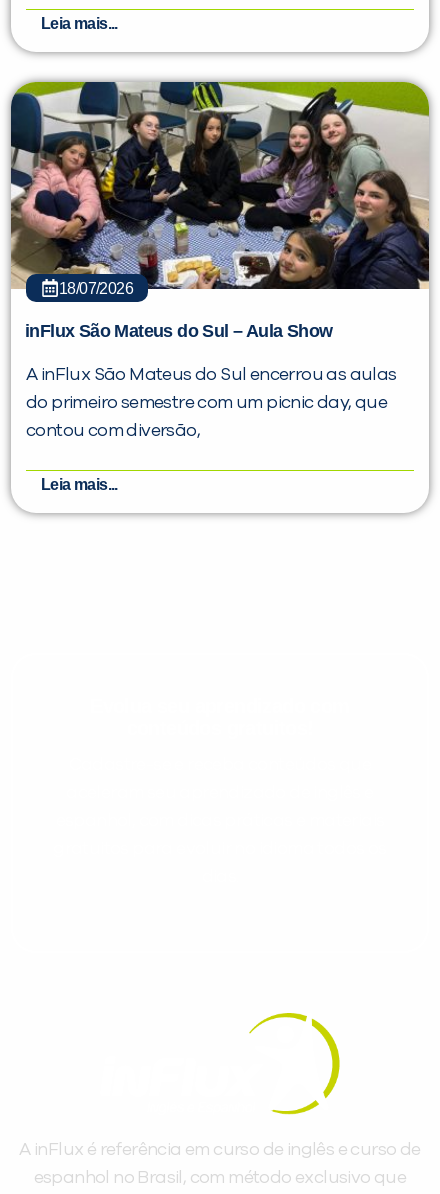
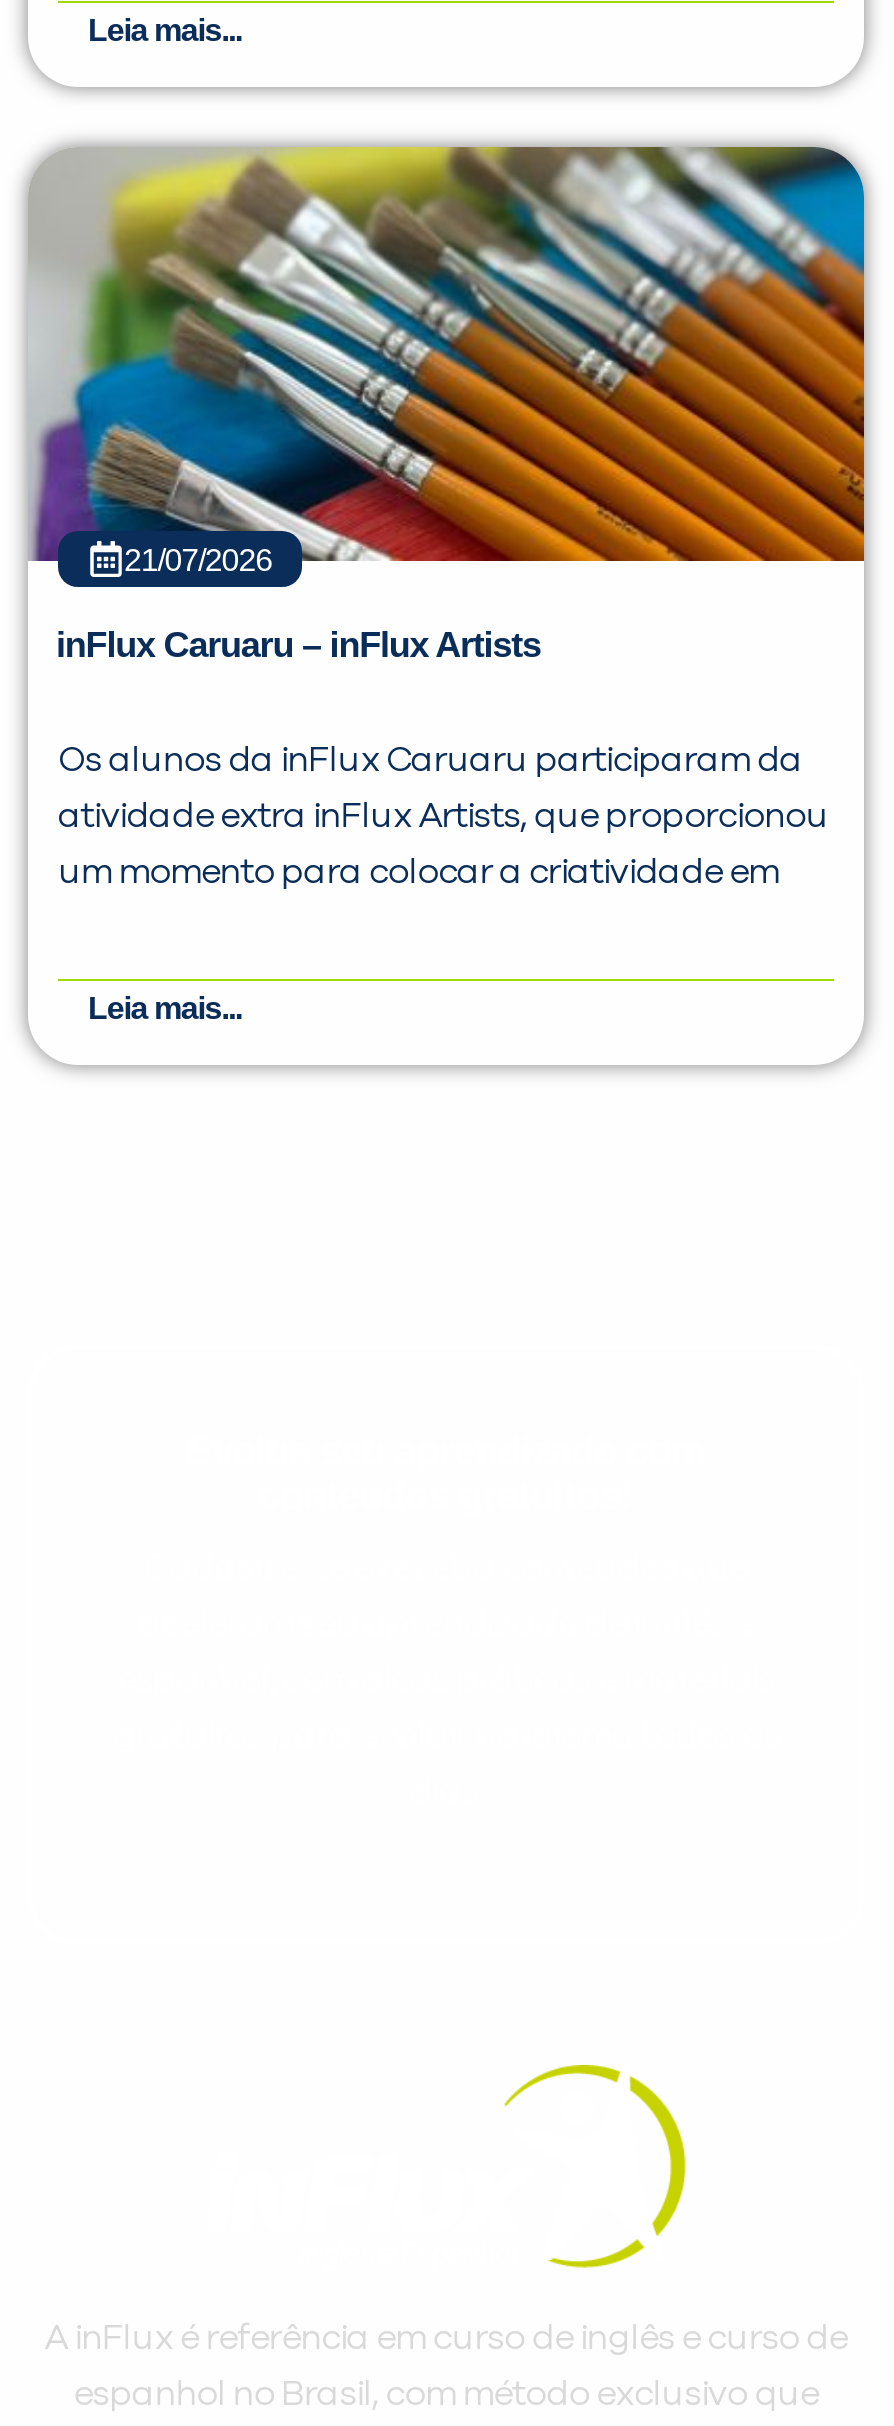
- [image]
- 18/07/2026
+ [image]
+ 21/07/2026

- inFlux São Mateus do Sul – Aula Show
+ inFlux Caruaru – inFlux Artists

- A inFlux São Mateus do Sul encerrou as aulas
+ Os alunos da inFlux Caruaru participaram da

- do primeiro semestre com um picnic day, que
+ atividade extra inFlux Artists, que proporcionou

- contou com diversão,
+ um momento para colocar a criatividade em
